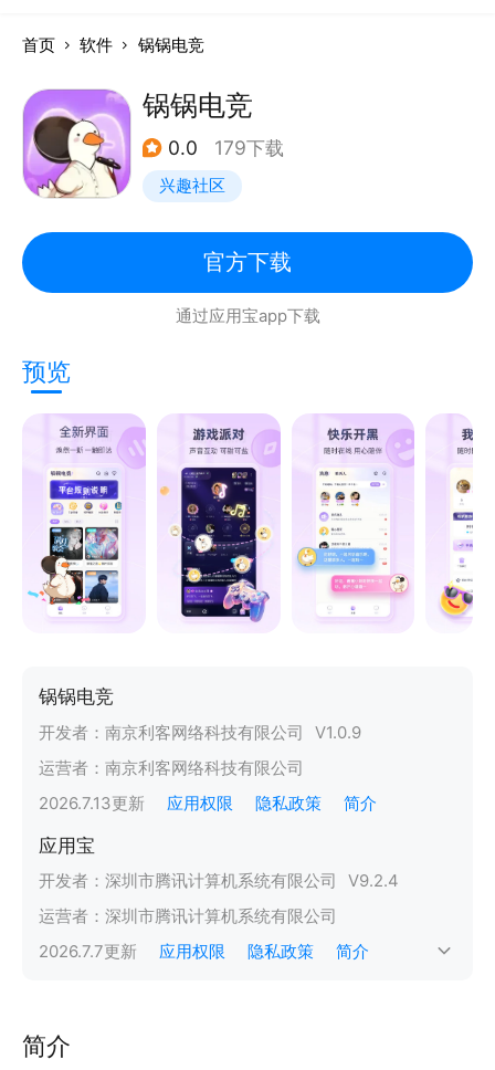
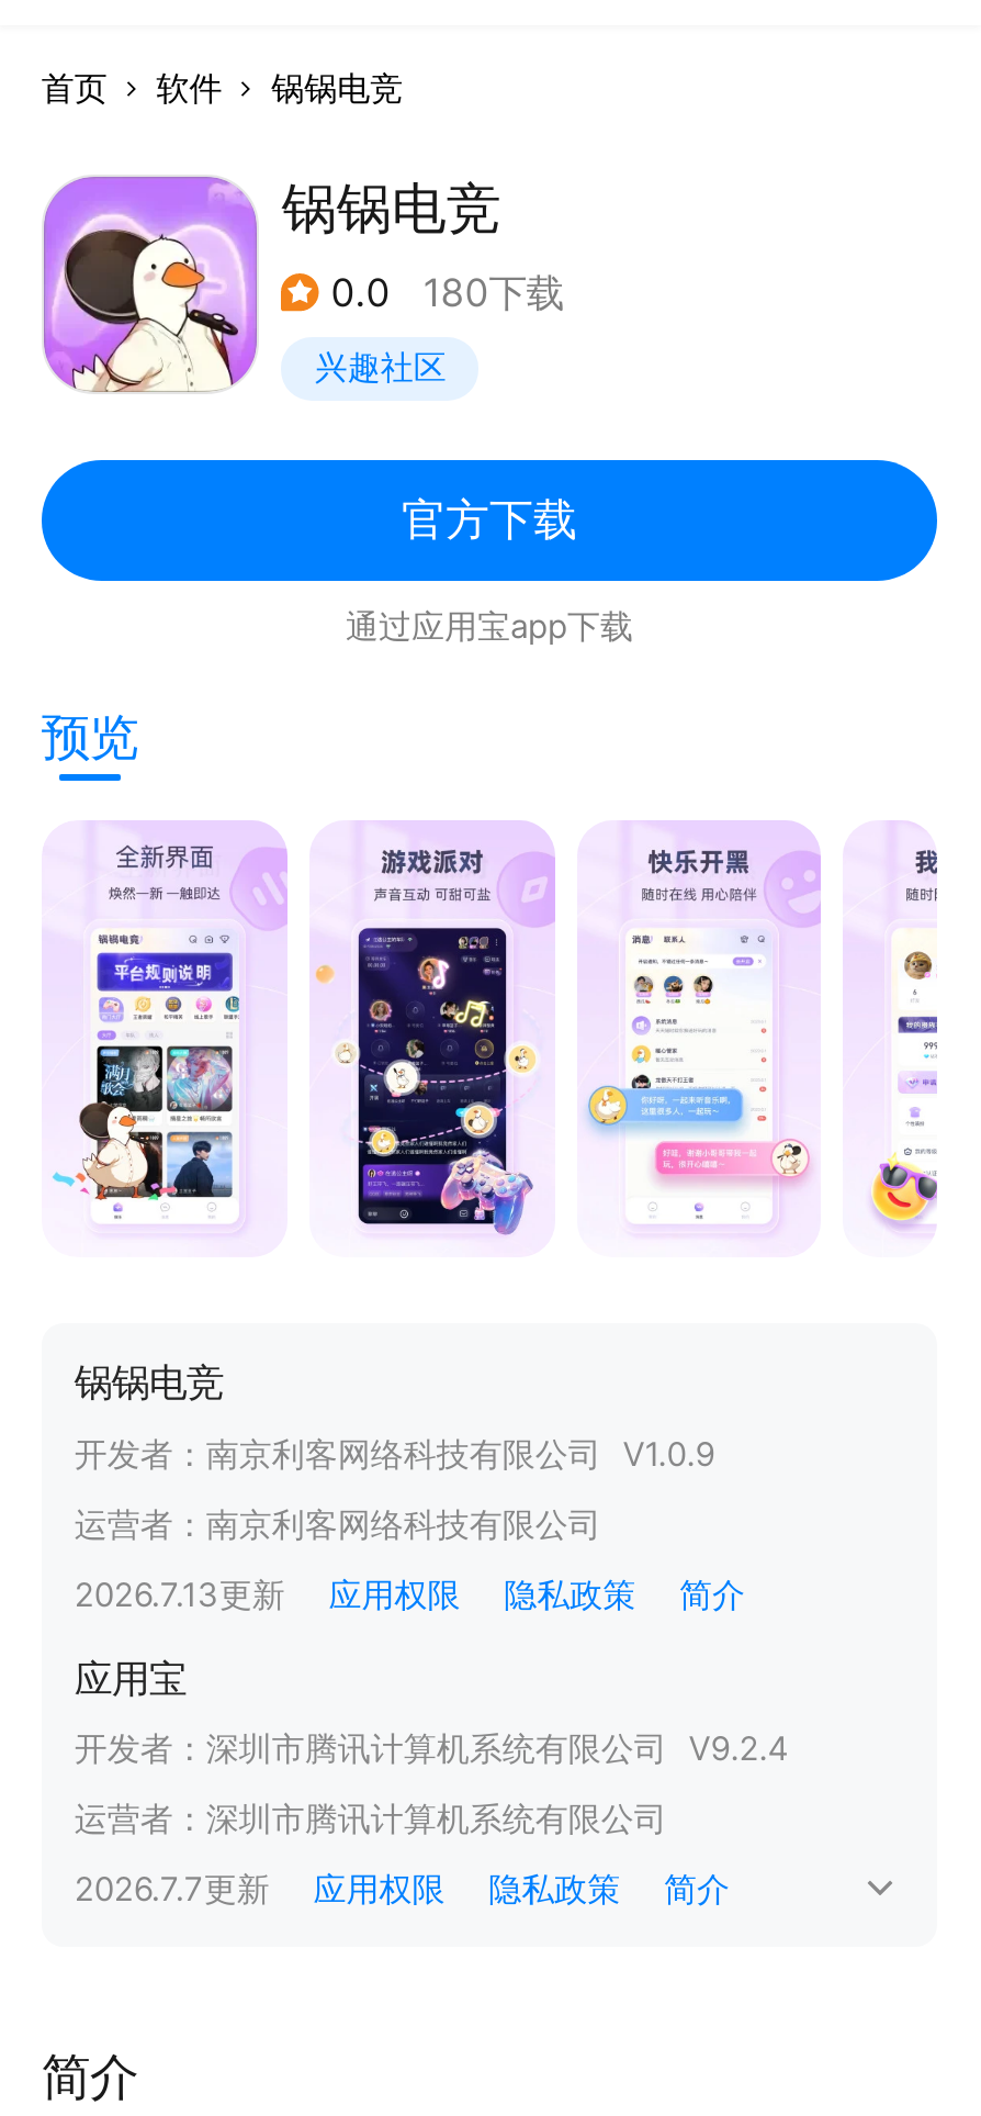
- 0.0 179下载
+ 0.0 180下载
